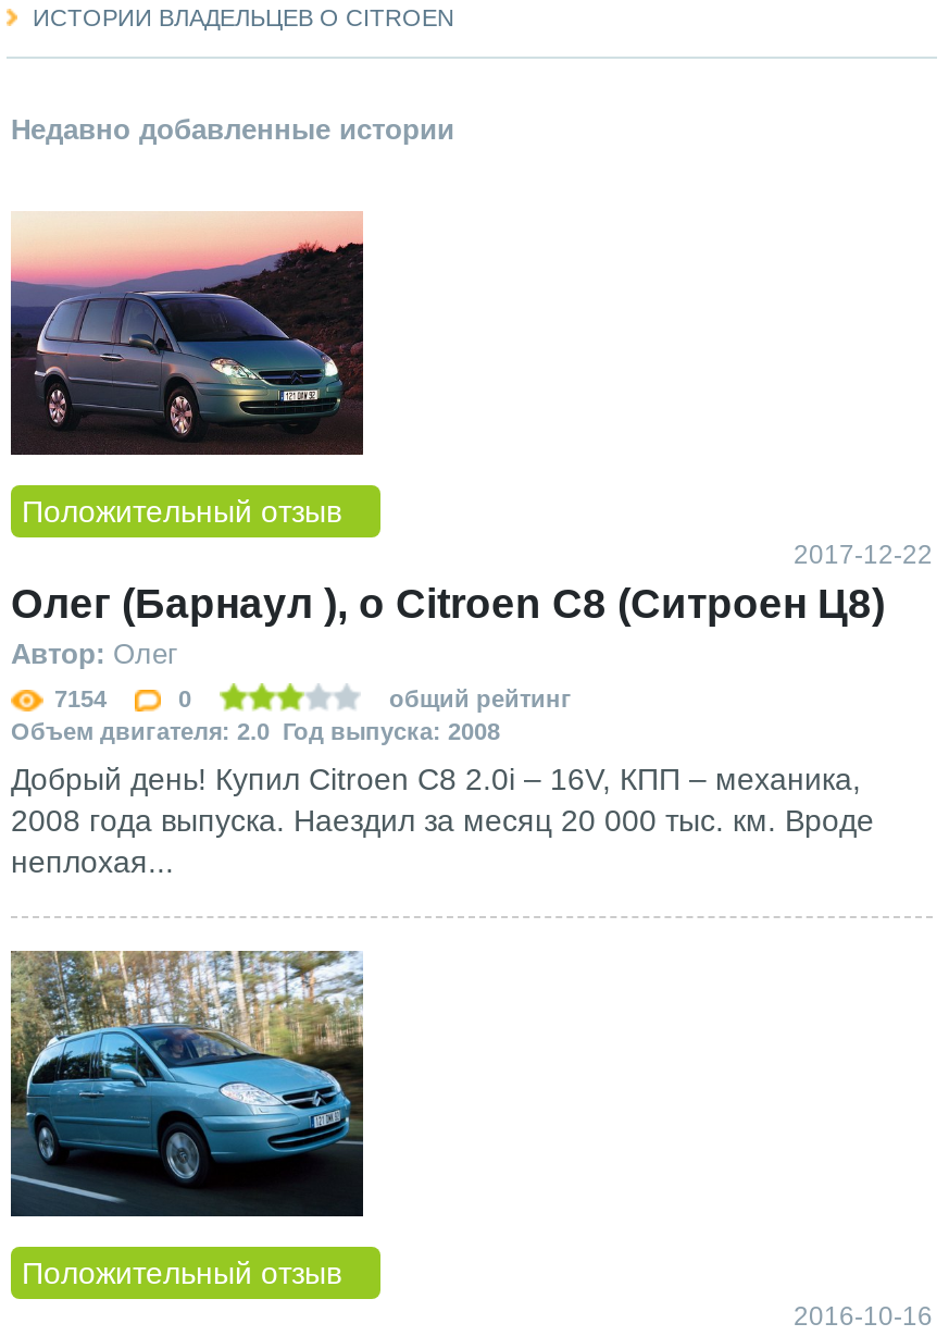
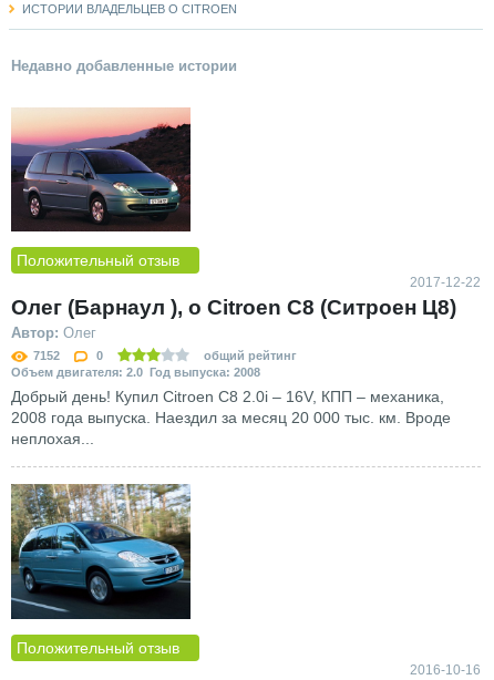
- 7154
+ 7152
